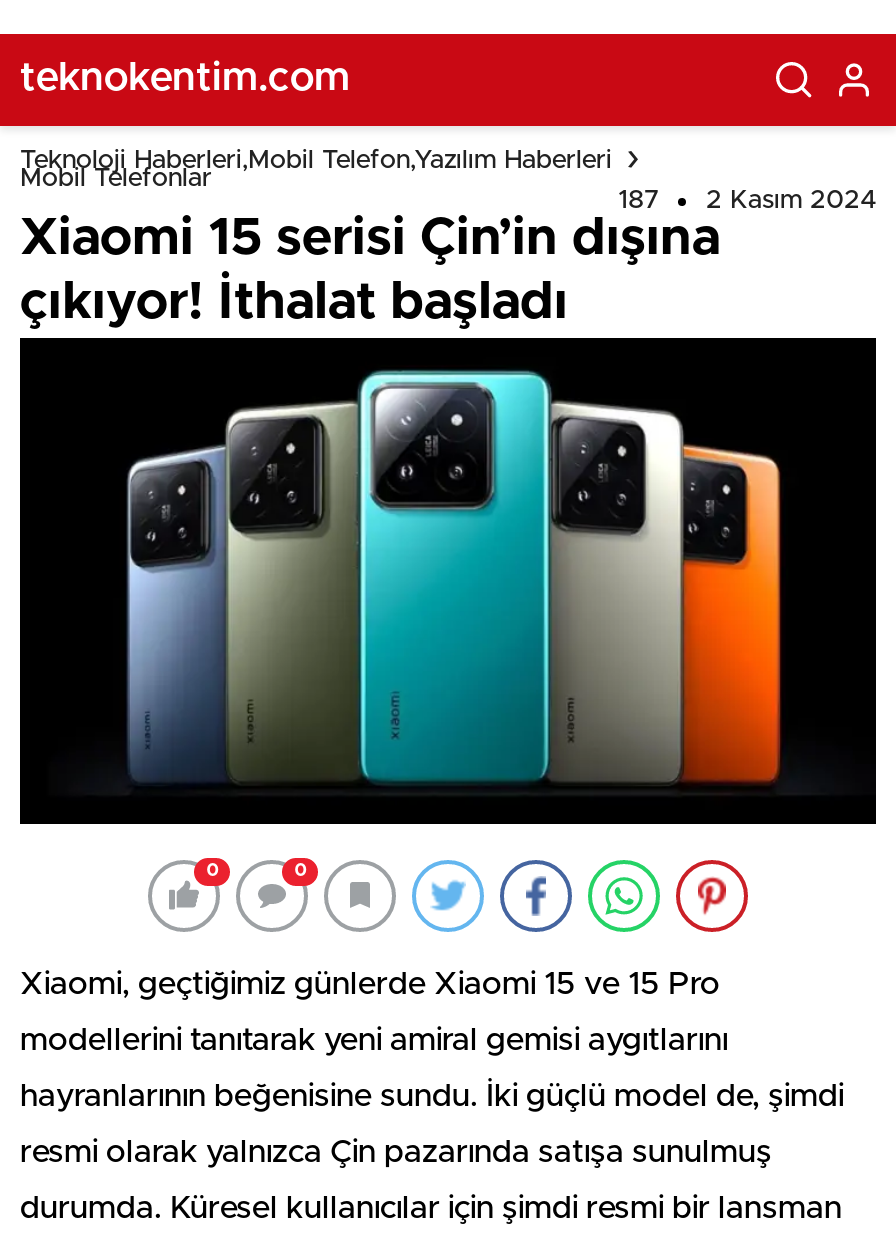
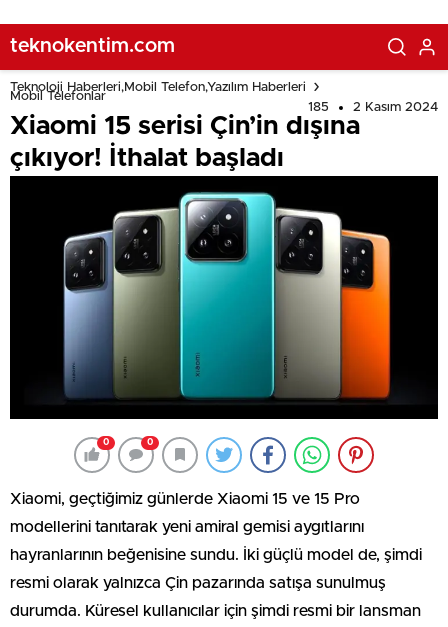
- 187 2 Kasım 2024
+ 185 2 Kasım 2024
